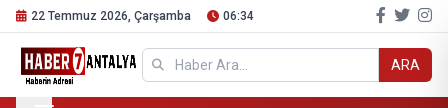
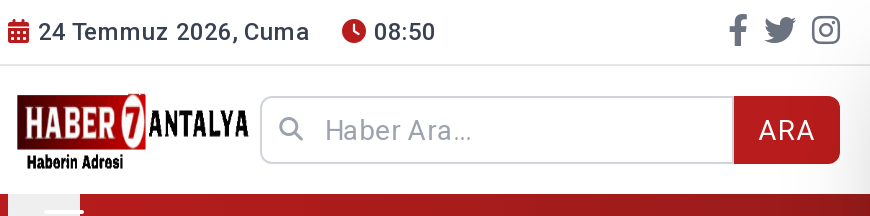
- 22 Temmuz 2026, Çarşamba
+ 24 Temmuz 2026, Cuma

- 06:34
+ 08:50
